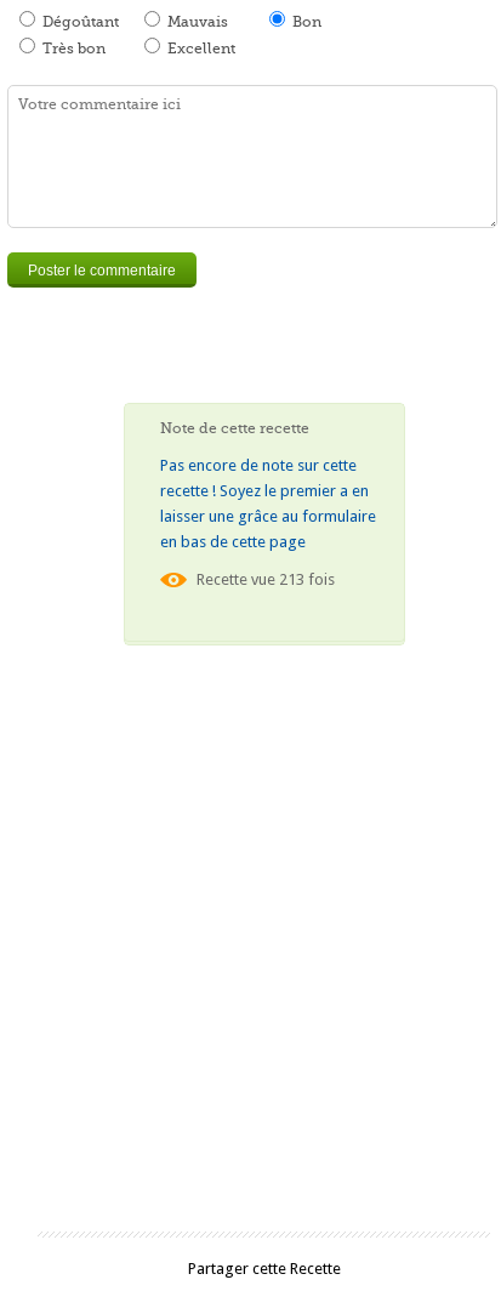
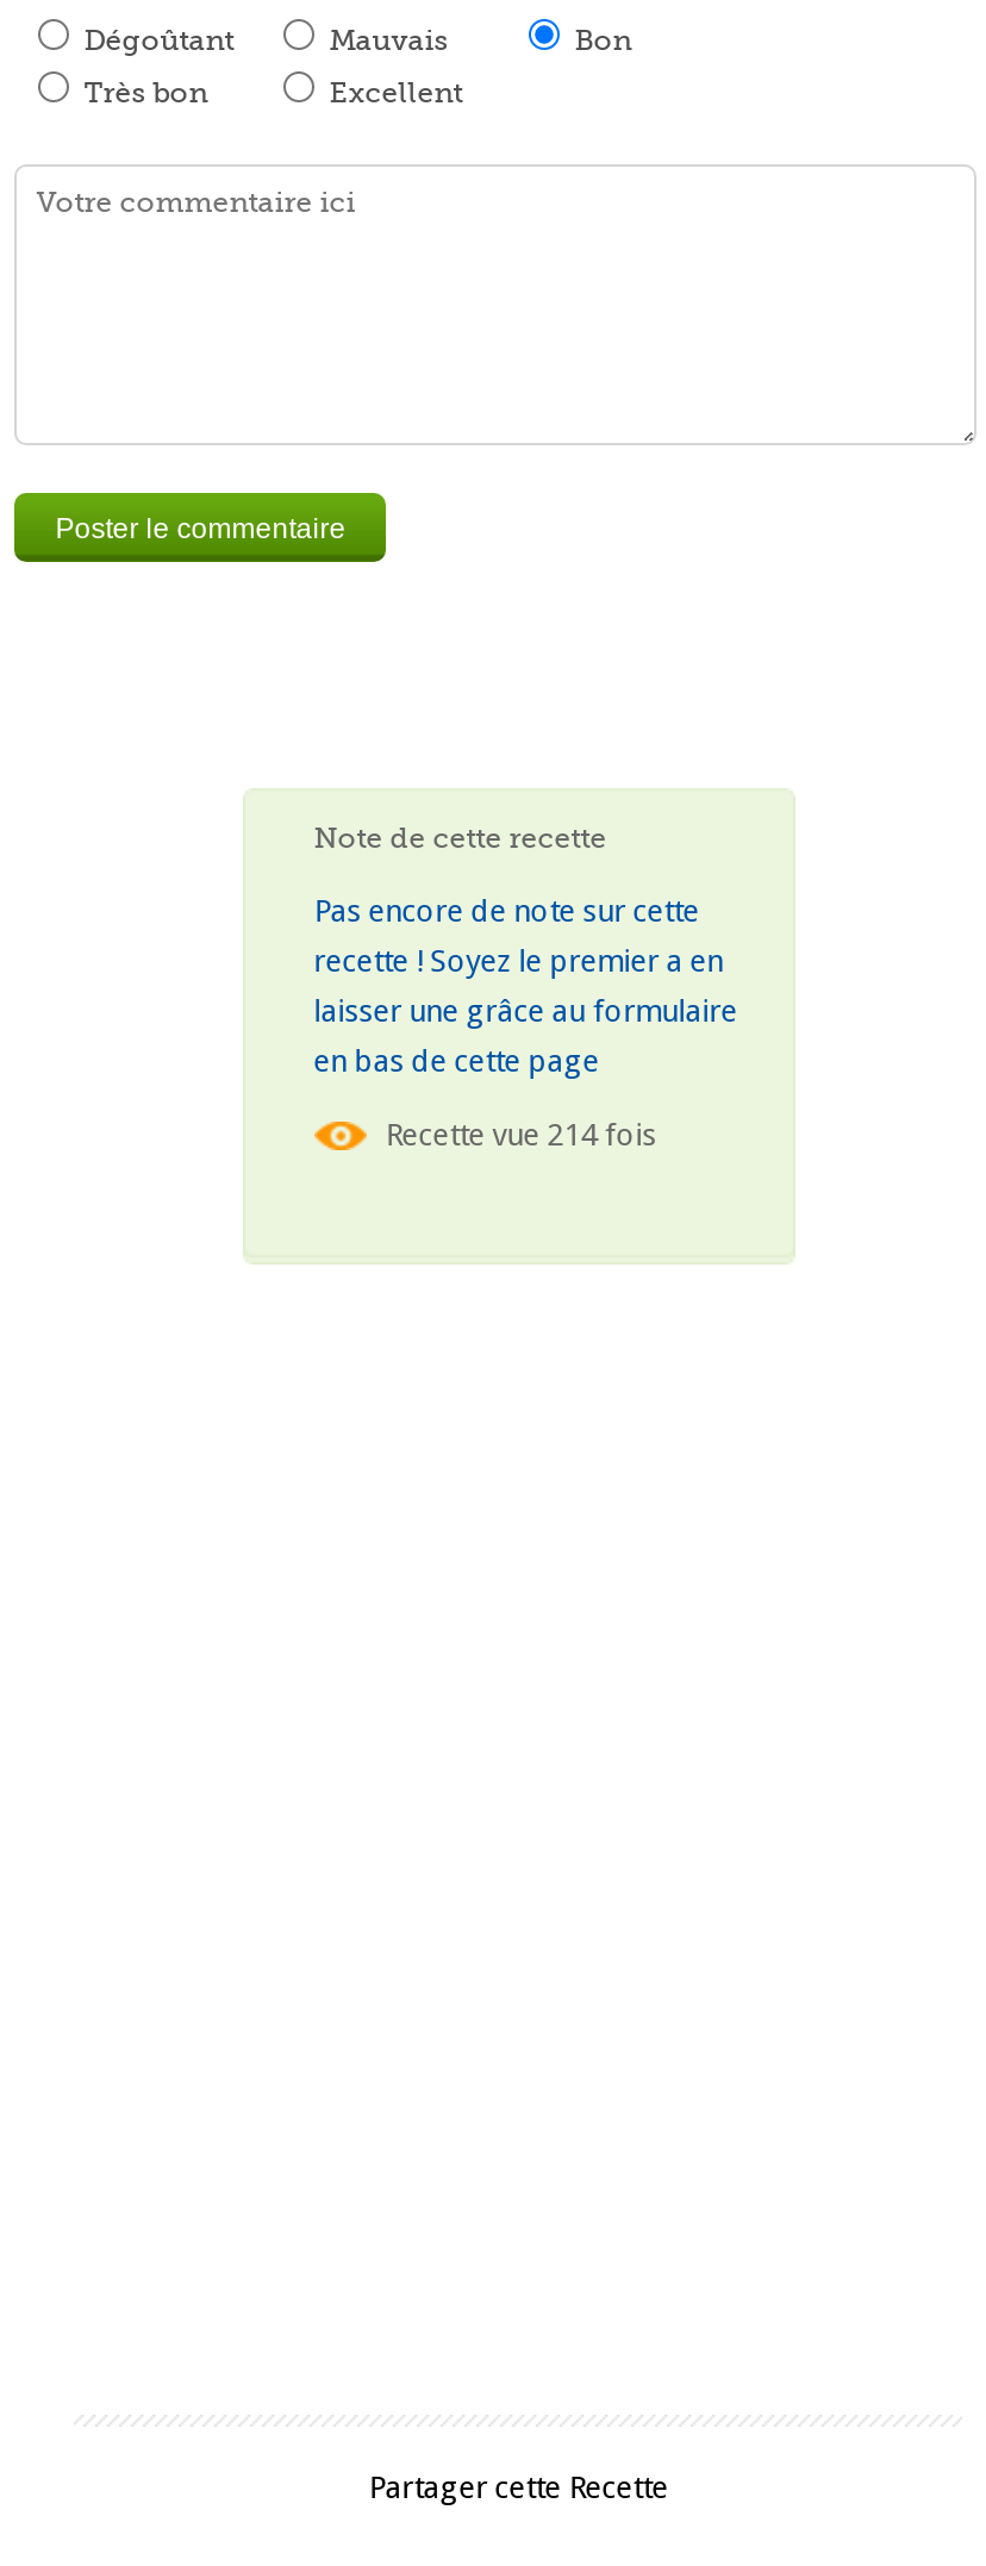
- Recette vue 213 fois
+ Recette vue 214 fois
